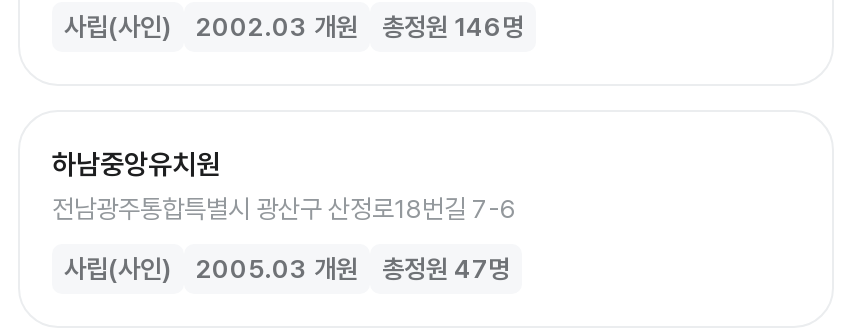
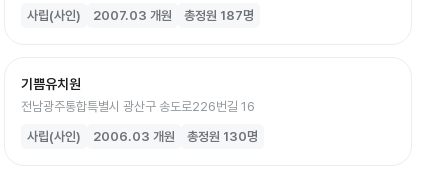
- 2002.03 개원
- 총정원 146명
+ 2007.03 개원
+ 총정원 187명

- 하남중앙유치원
- 전남광주통합특별시 광산구 산정로18번길 7-6
+ 기쁨유치원
+ 전남광주통합특별시 광산구 송도로226번길 16

- 2005.03 개원
- 총정원 47명
+ 2006.03 개원
+ 총정원 130명
